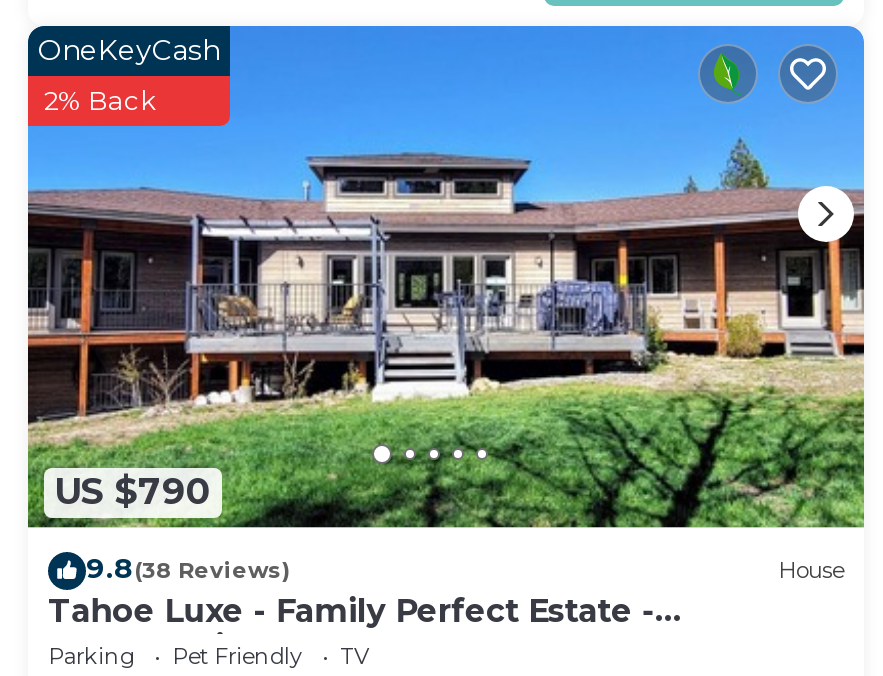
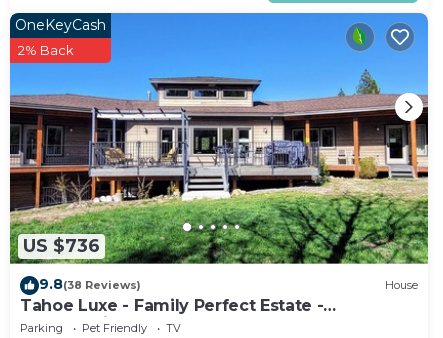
- US $790
+ US $736
